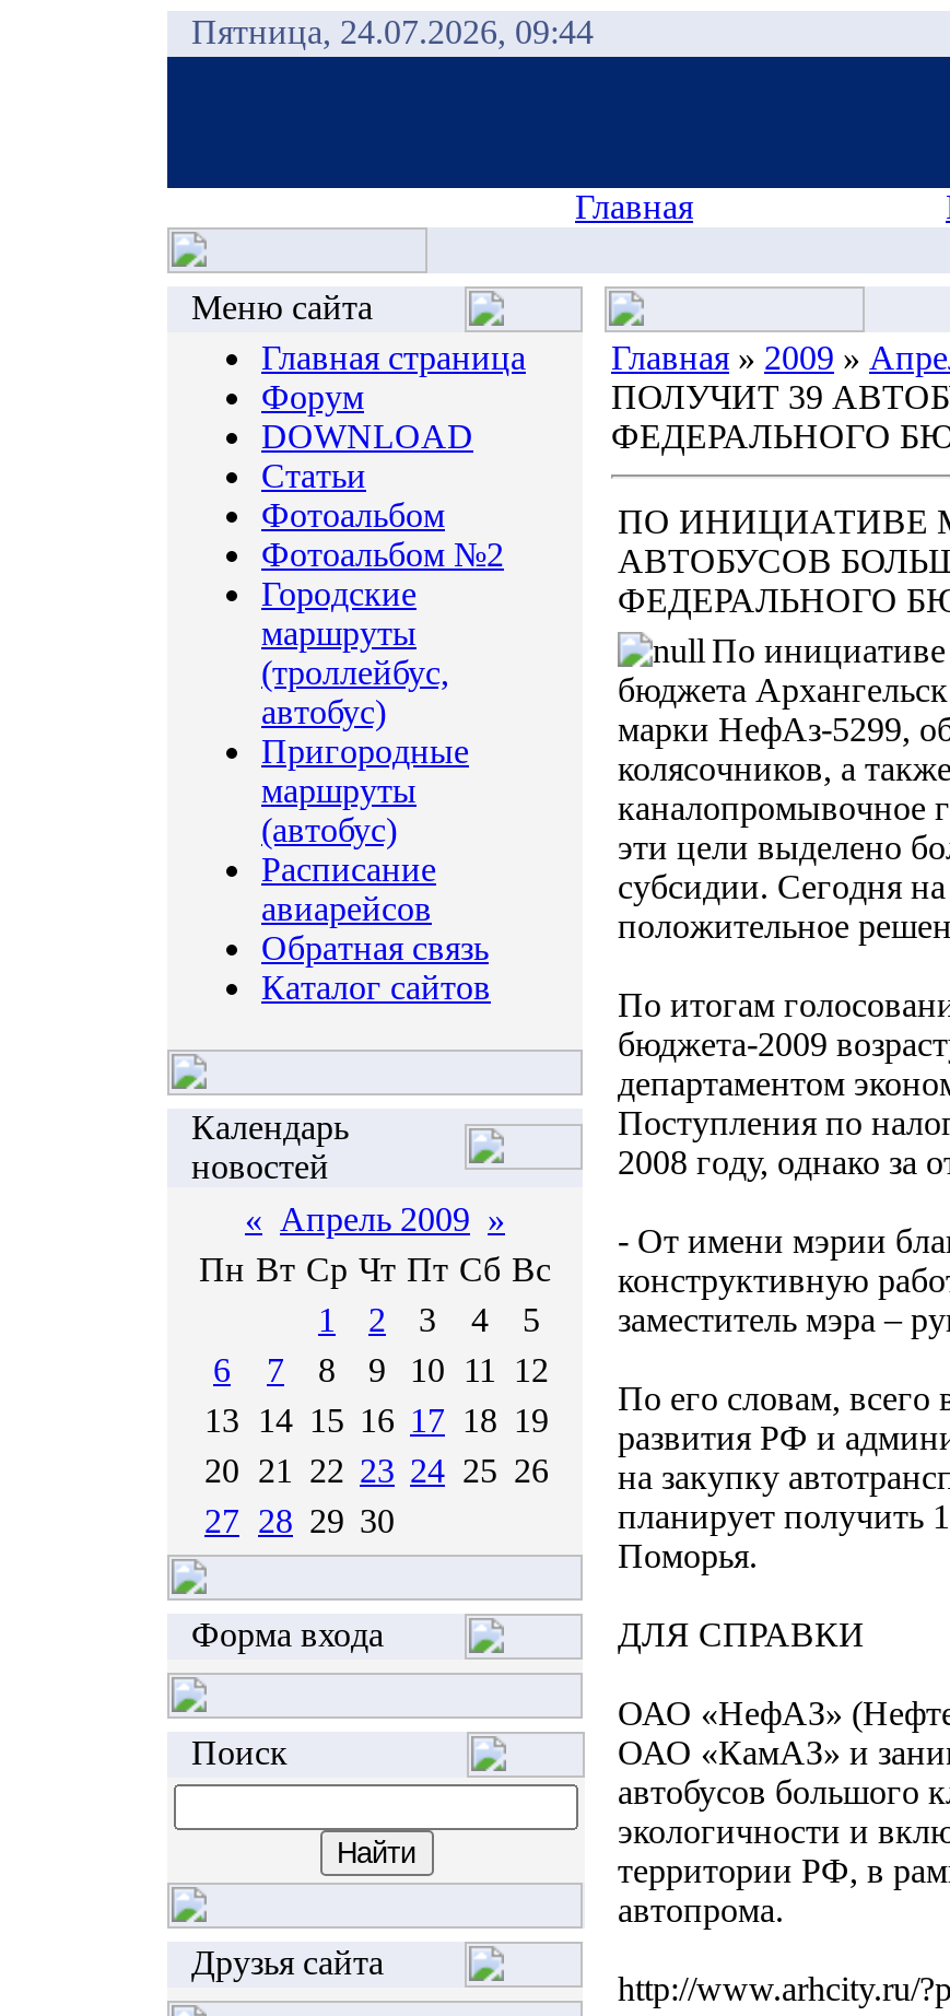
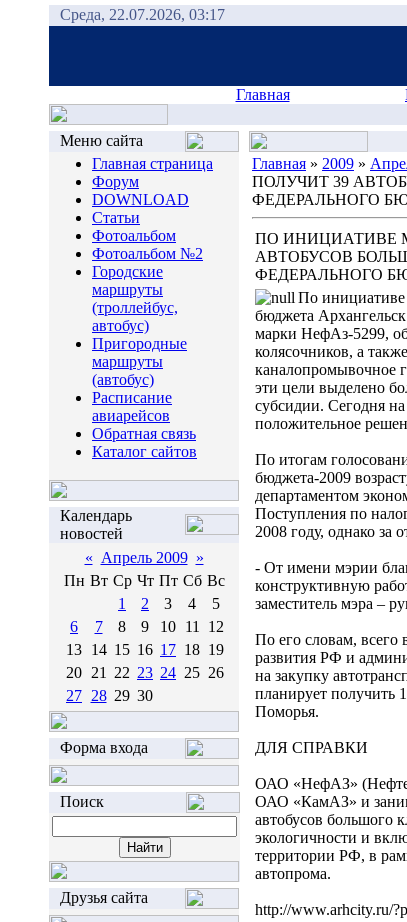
- Пятница, 24.07.2026, 09:44
+ Среда, 22.07.2026, 03:17
